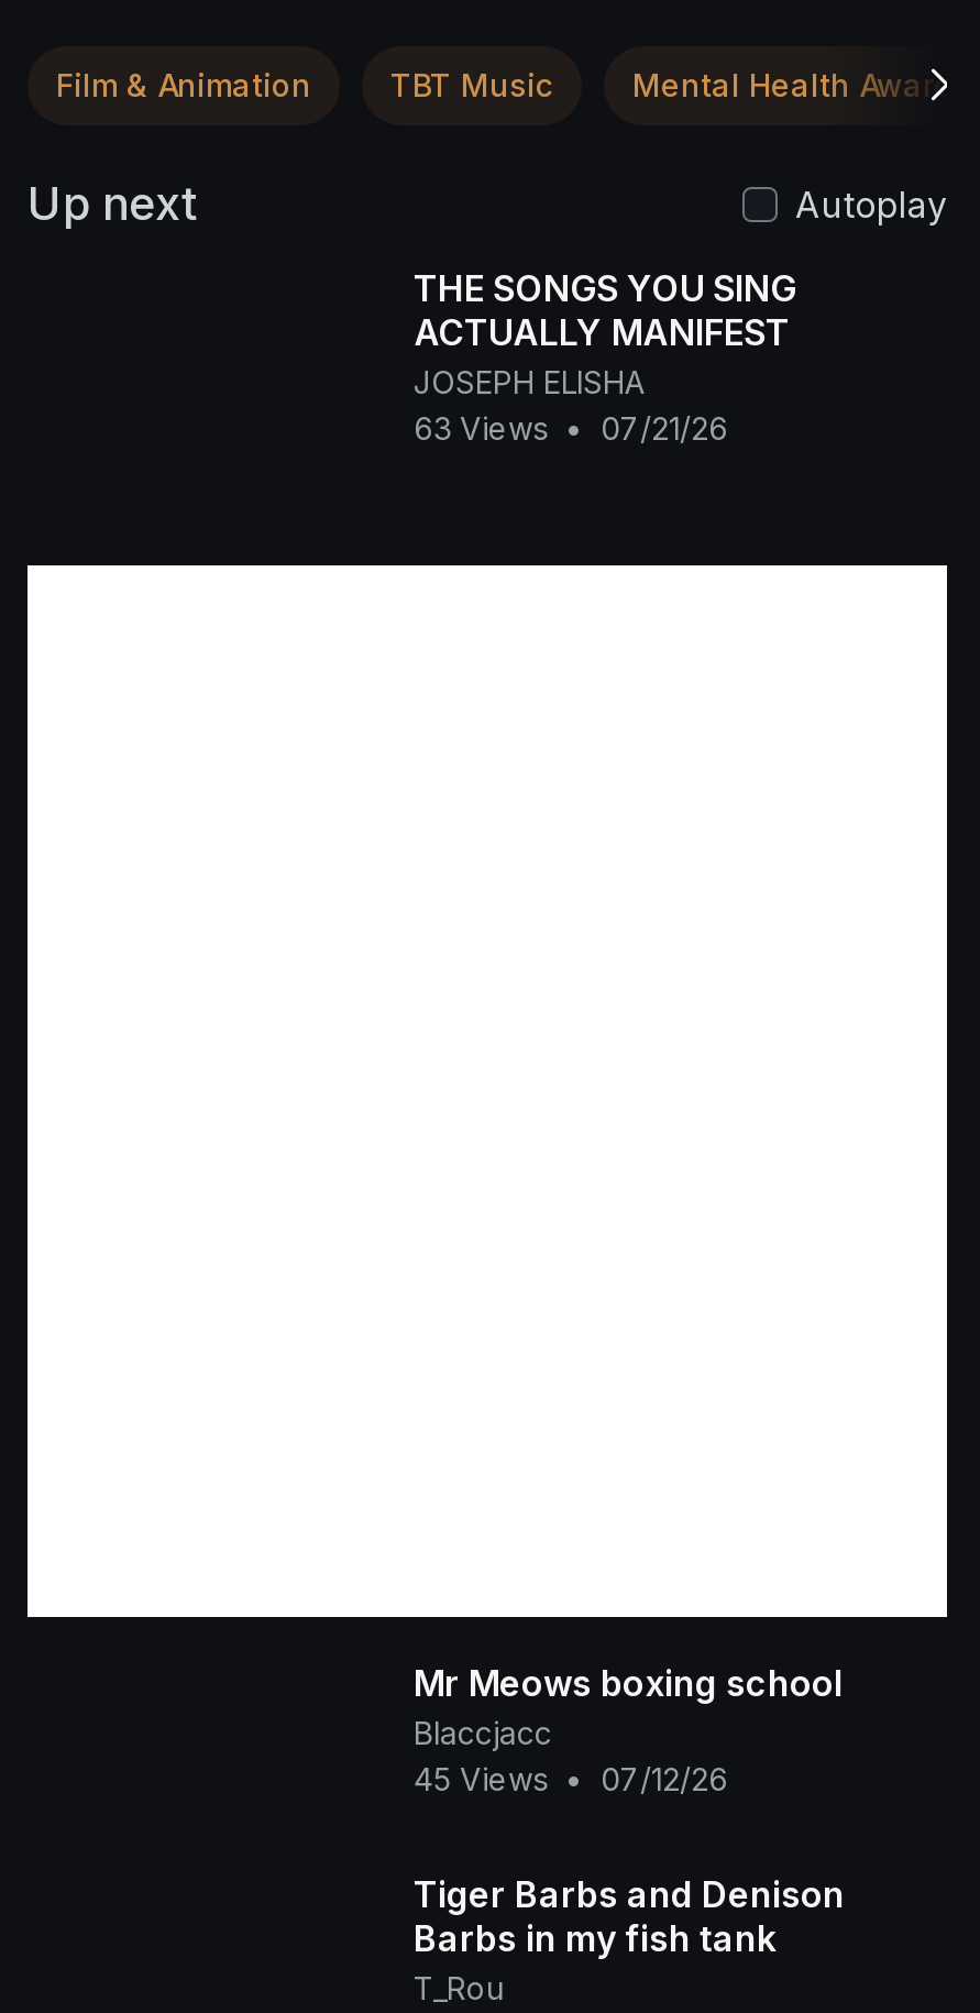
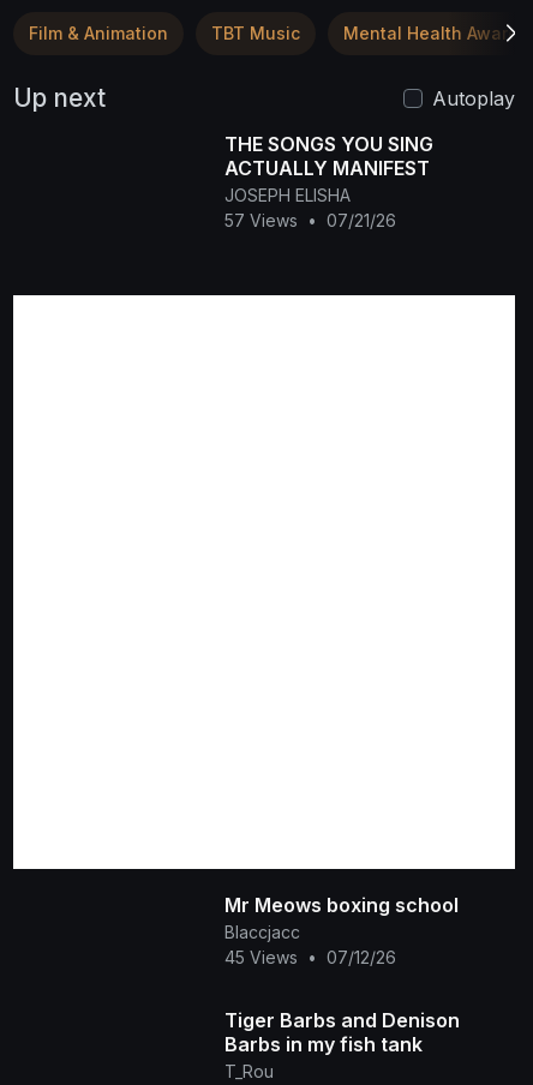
- 63 Views • 07/21/26
+ 57 Views • 07/21/26
